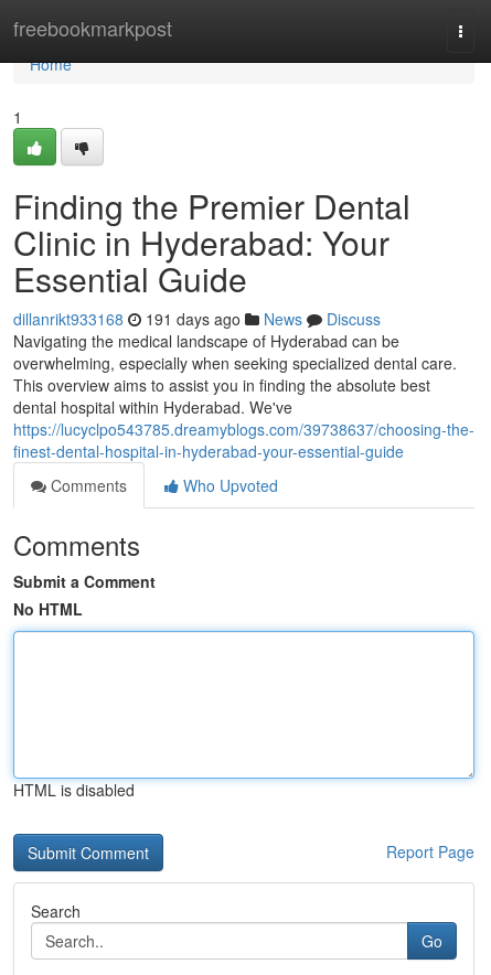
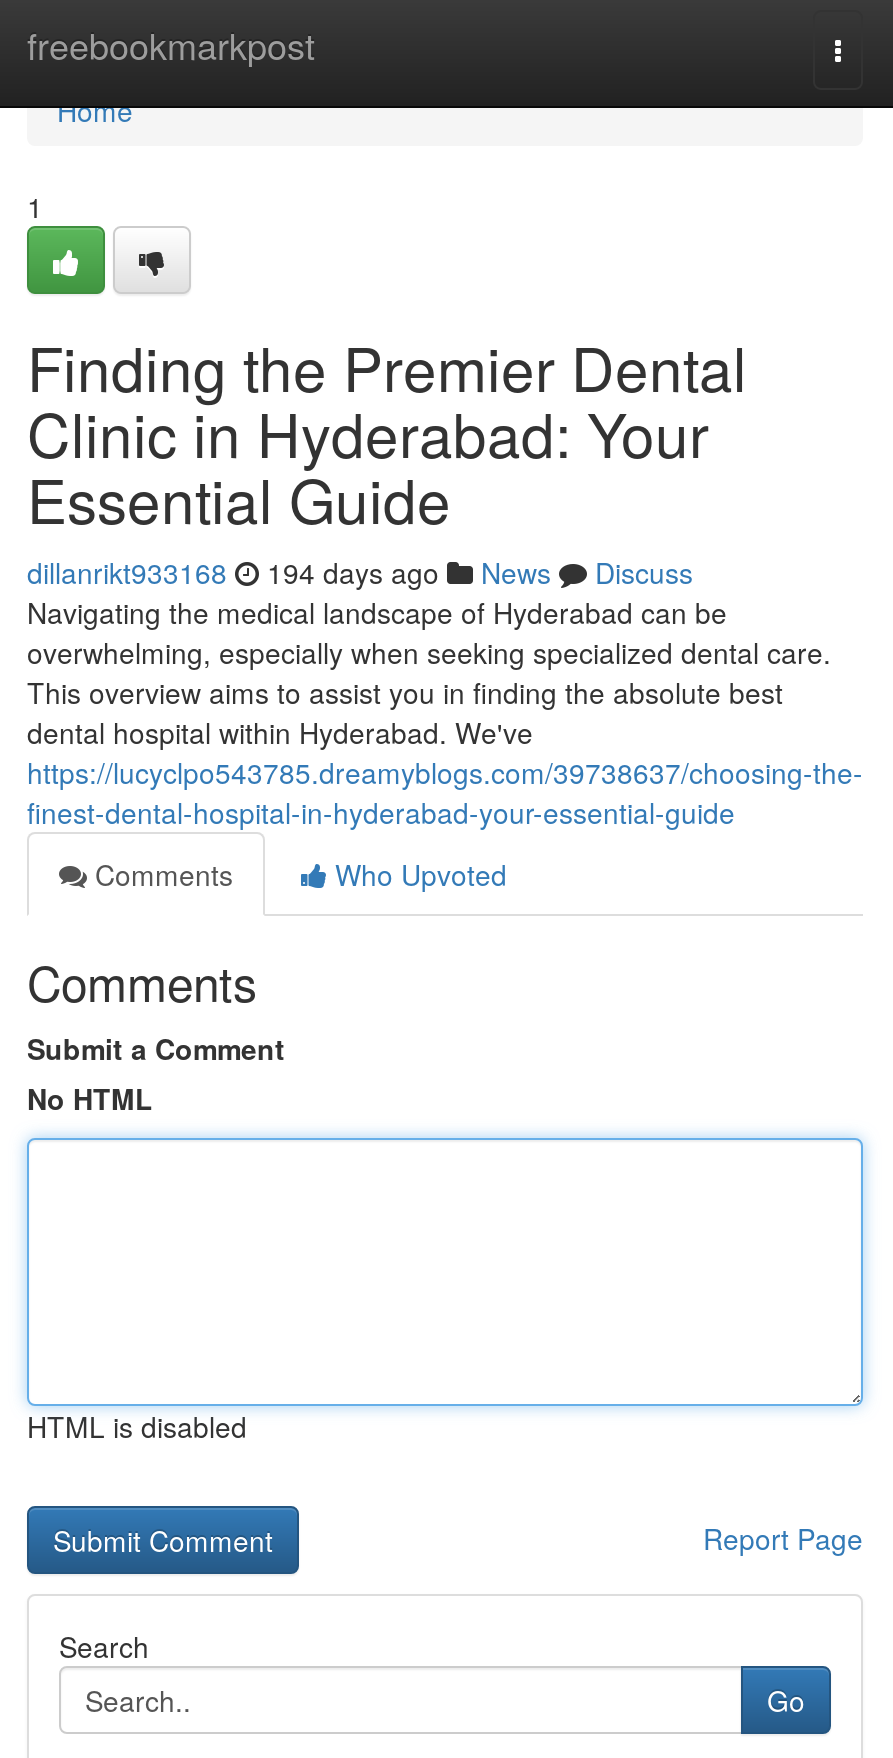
- dillanrikt933168 191 days ago News Discuss
+ dillanrikt933168 194 days ago News Discuss
